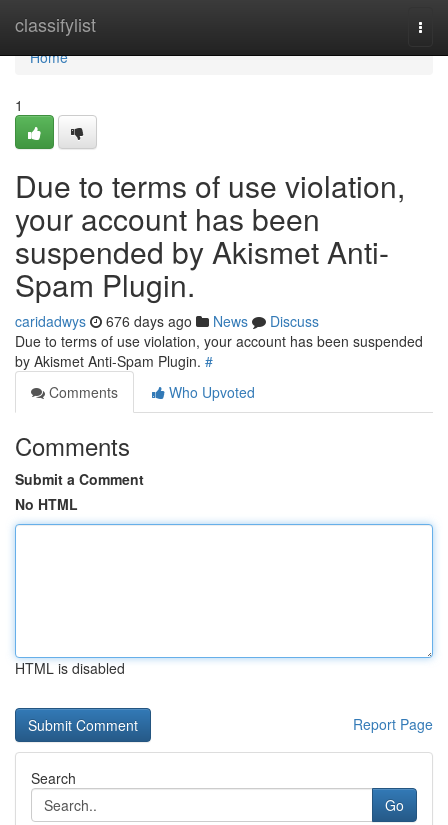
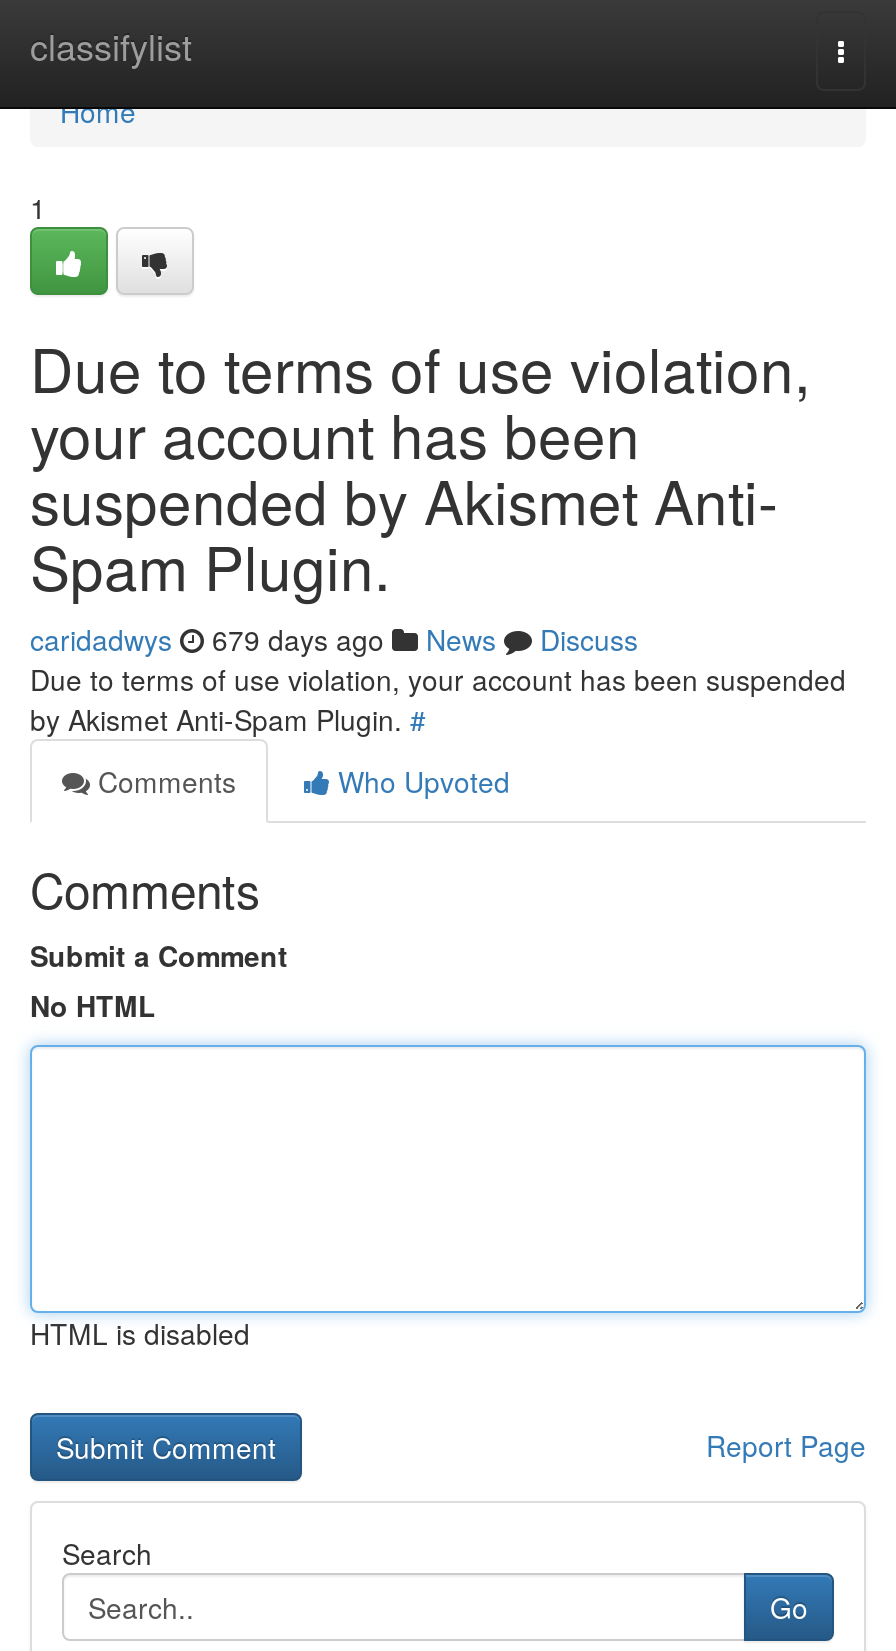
- caridadwys 676 days ago News Discuss
+ caridadwys 679 days ago News Discuss
